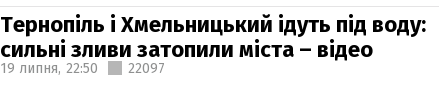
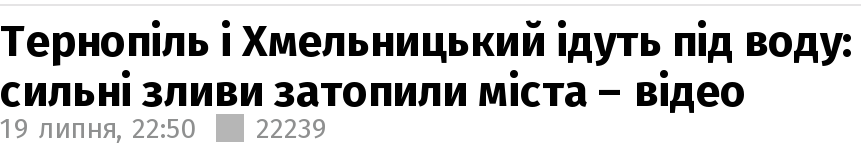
- 19 липня, 22:50 22097
+ 19 липня, 22:50 22239
